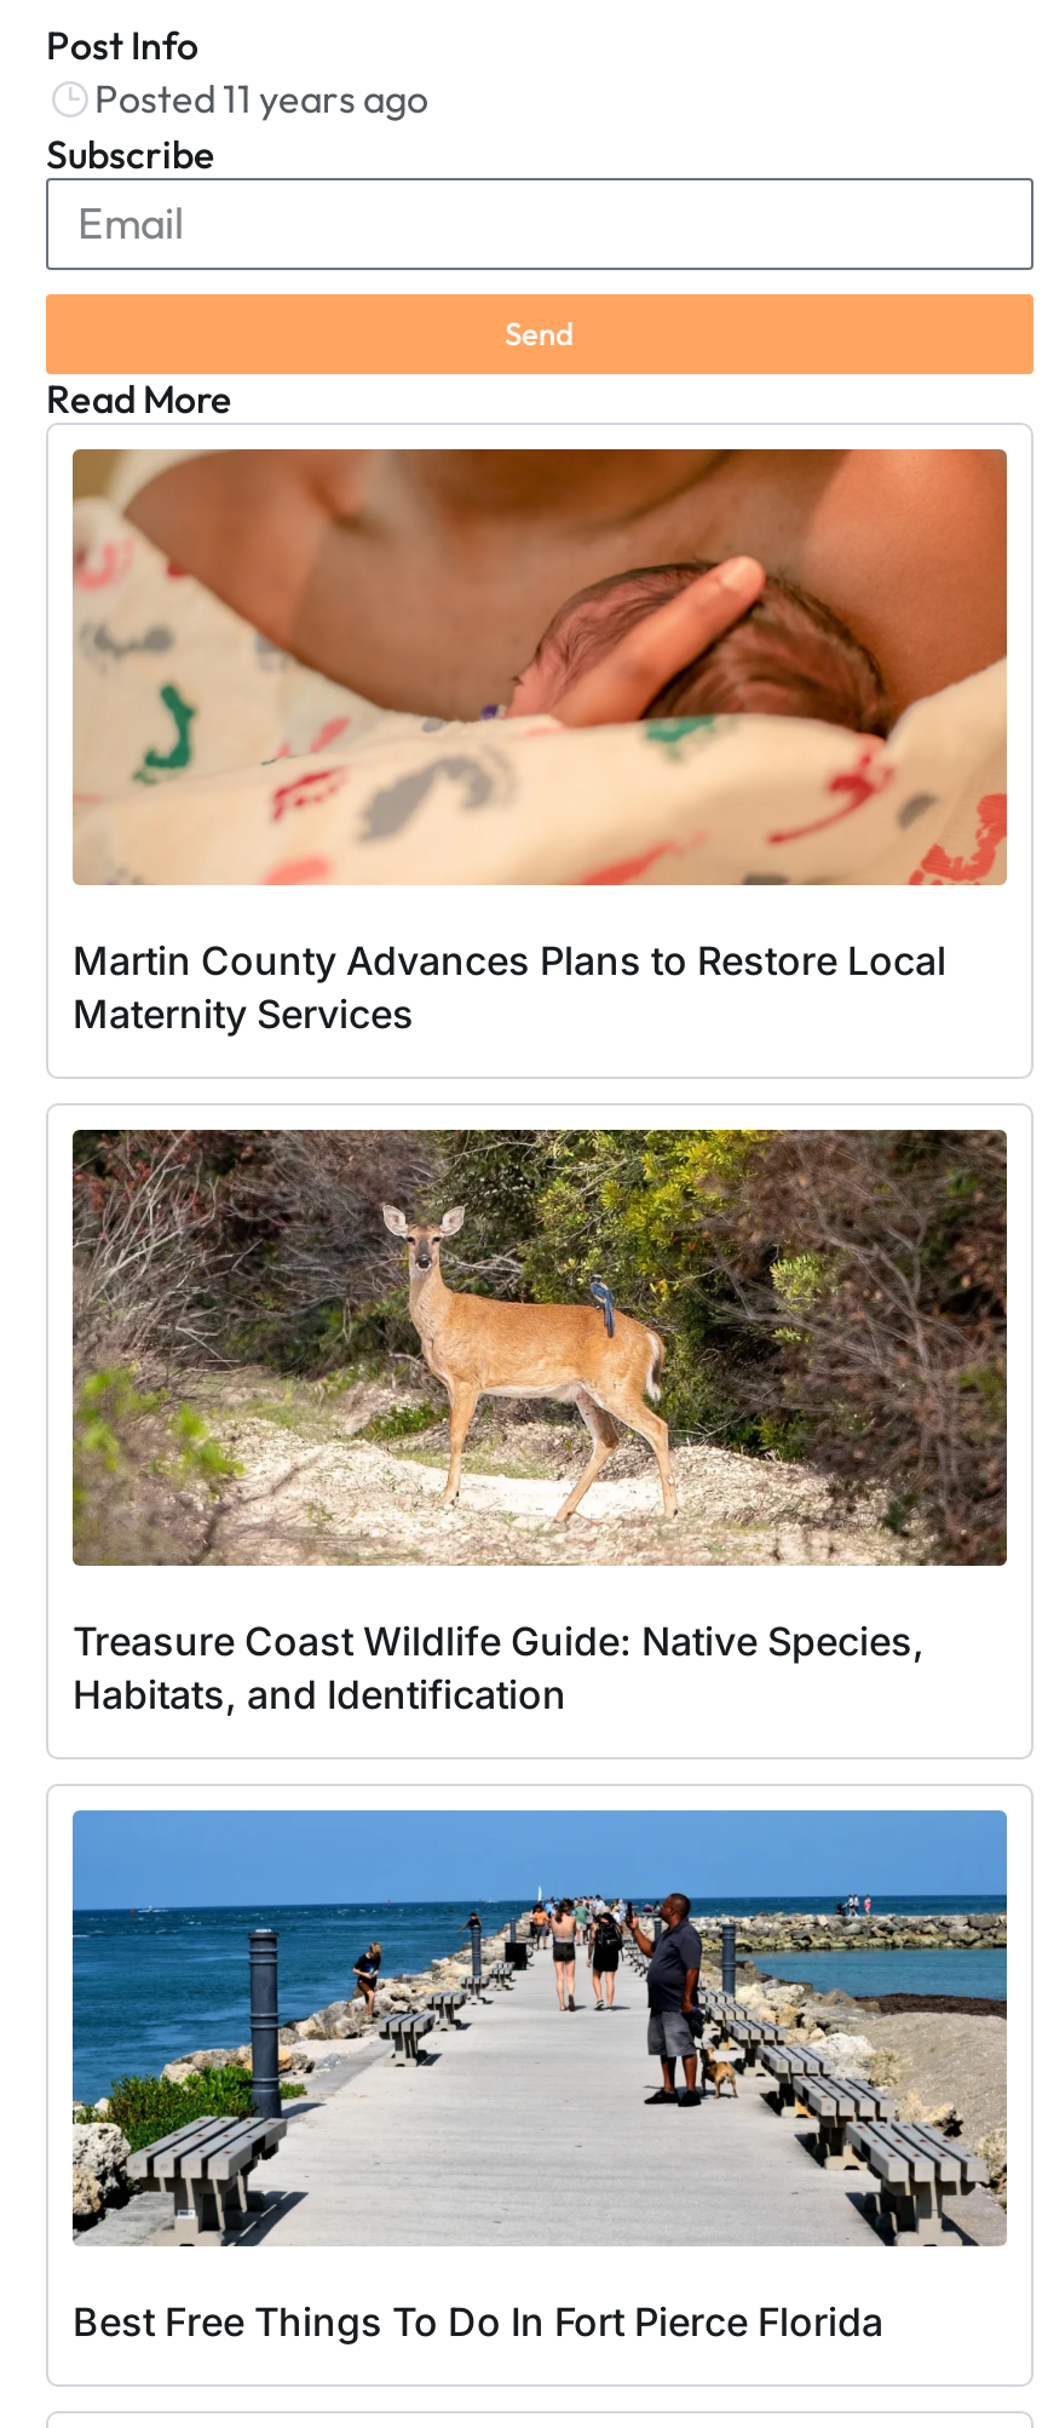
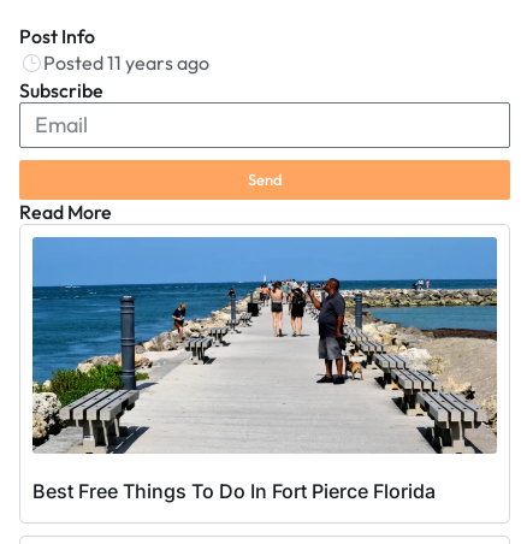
- [image]
- Martin County Advances Plans to Restore Local
- Maternity Services

- [image]
- Treasure Coast Wildlife Guide: Native Species,
- Habitats, and Identification
